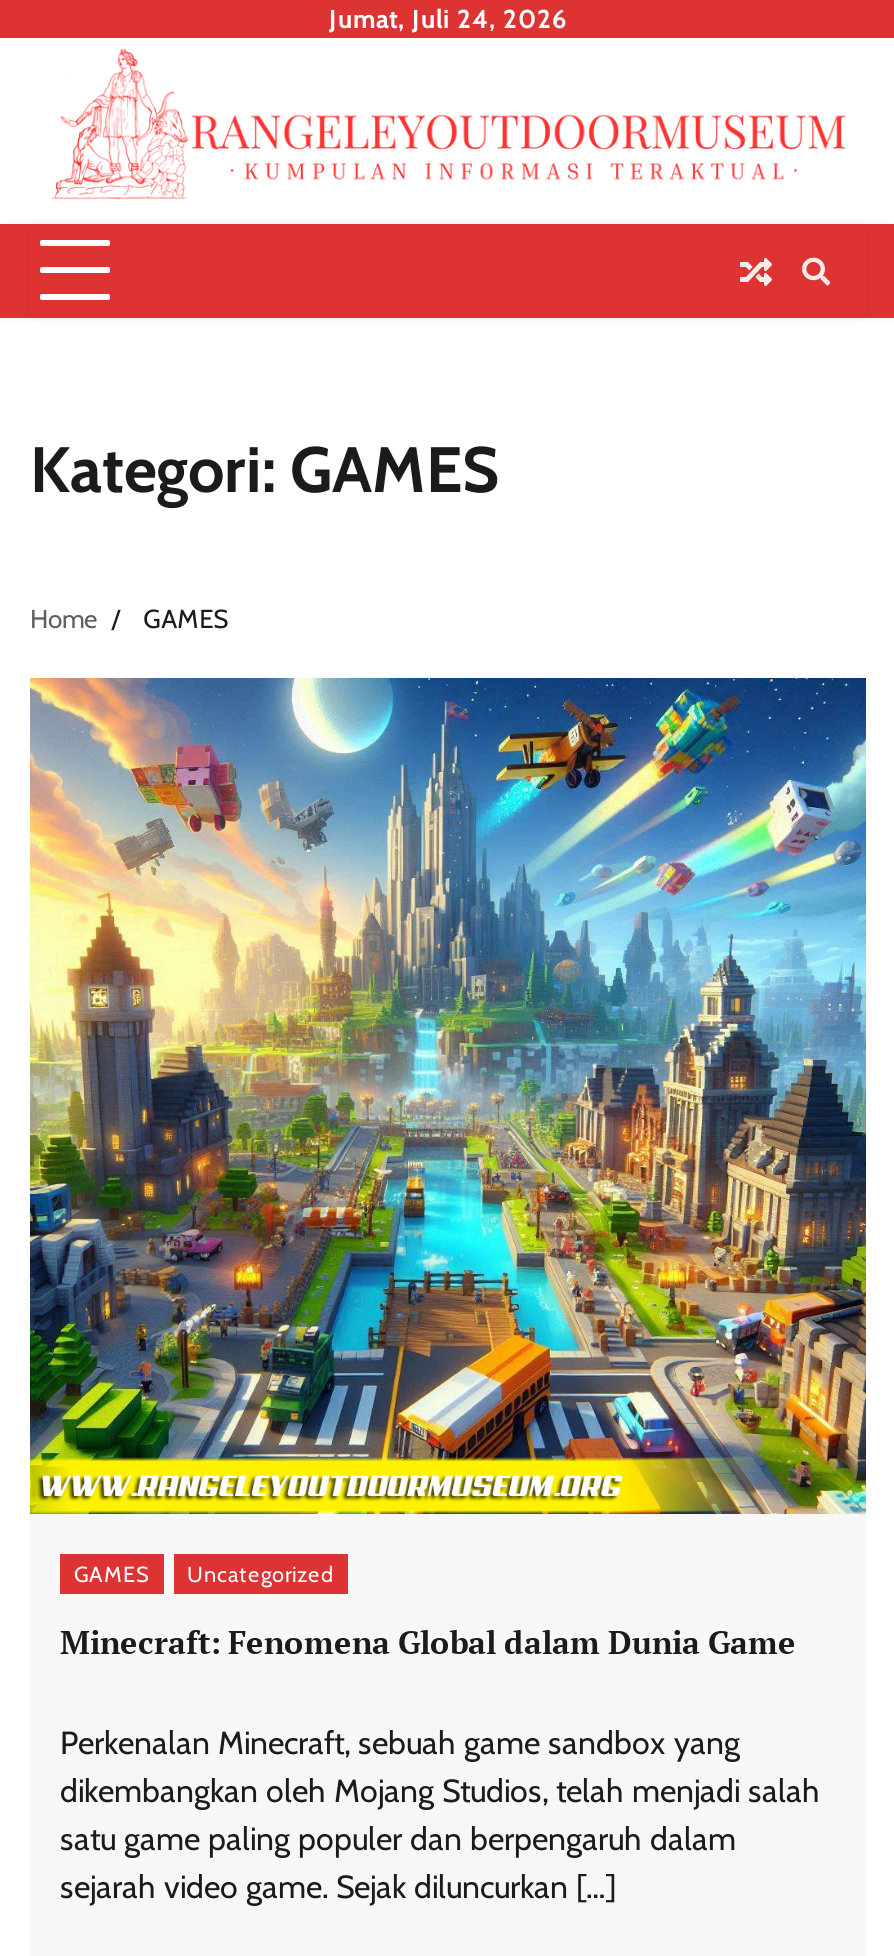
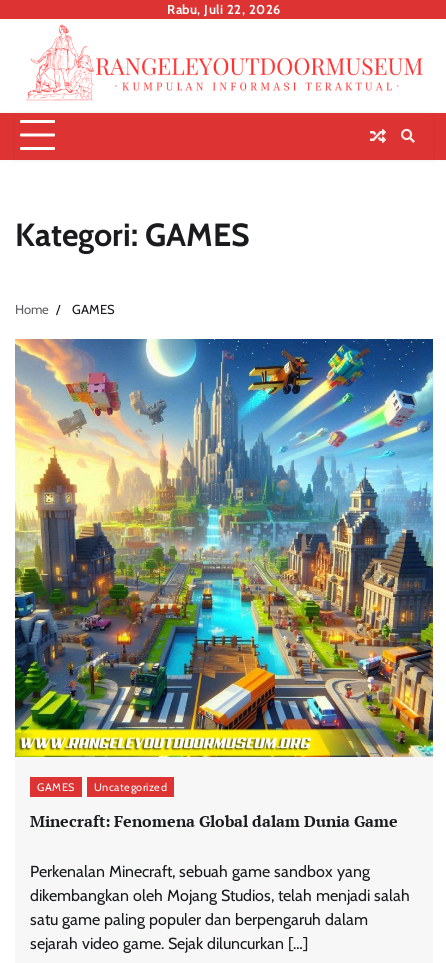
- Jumat, Juli 24, 2026
+ Rabu, Juli 22, 2026
